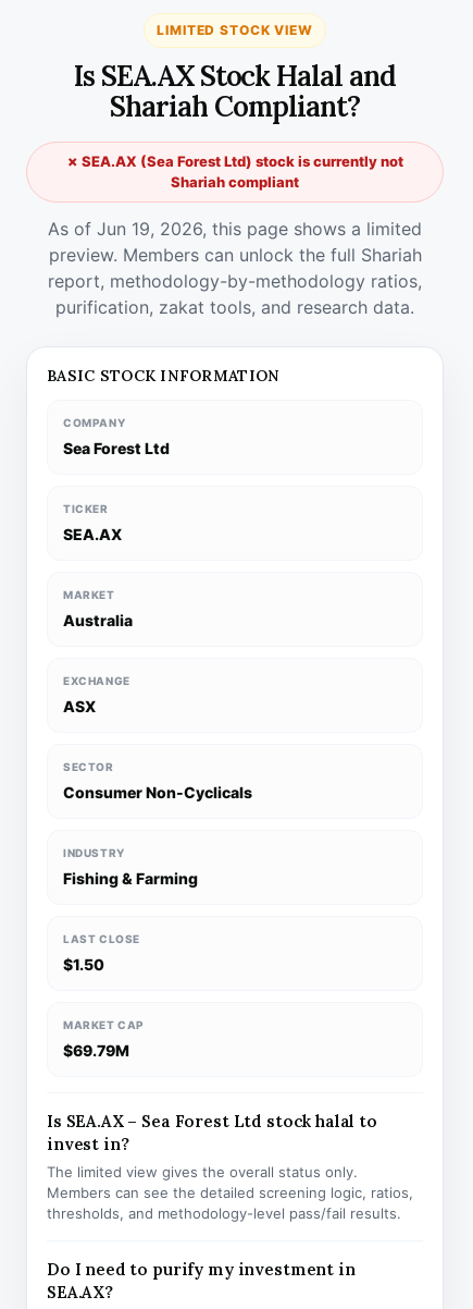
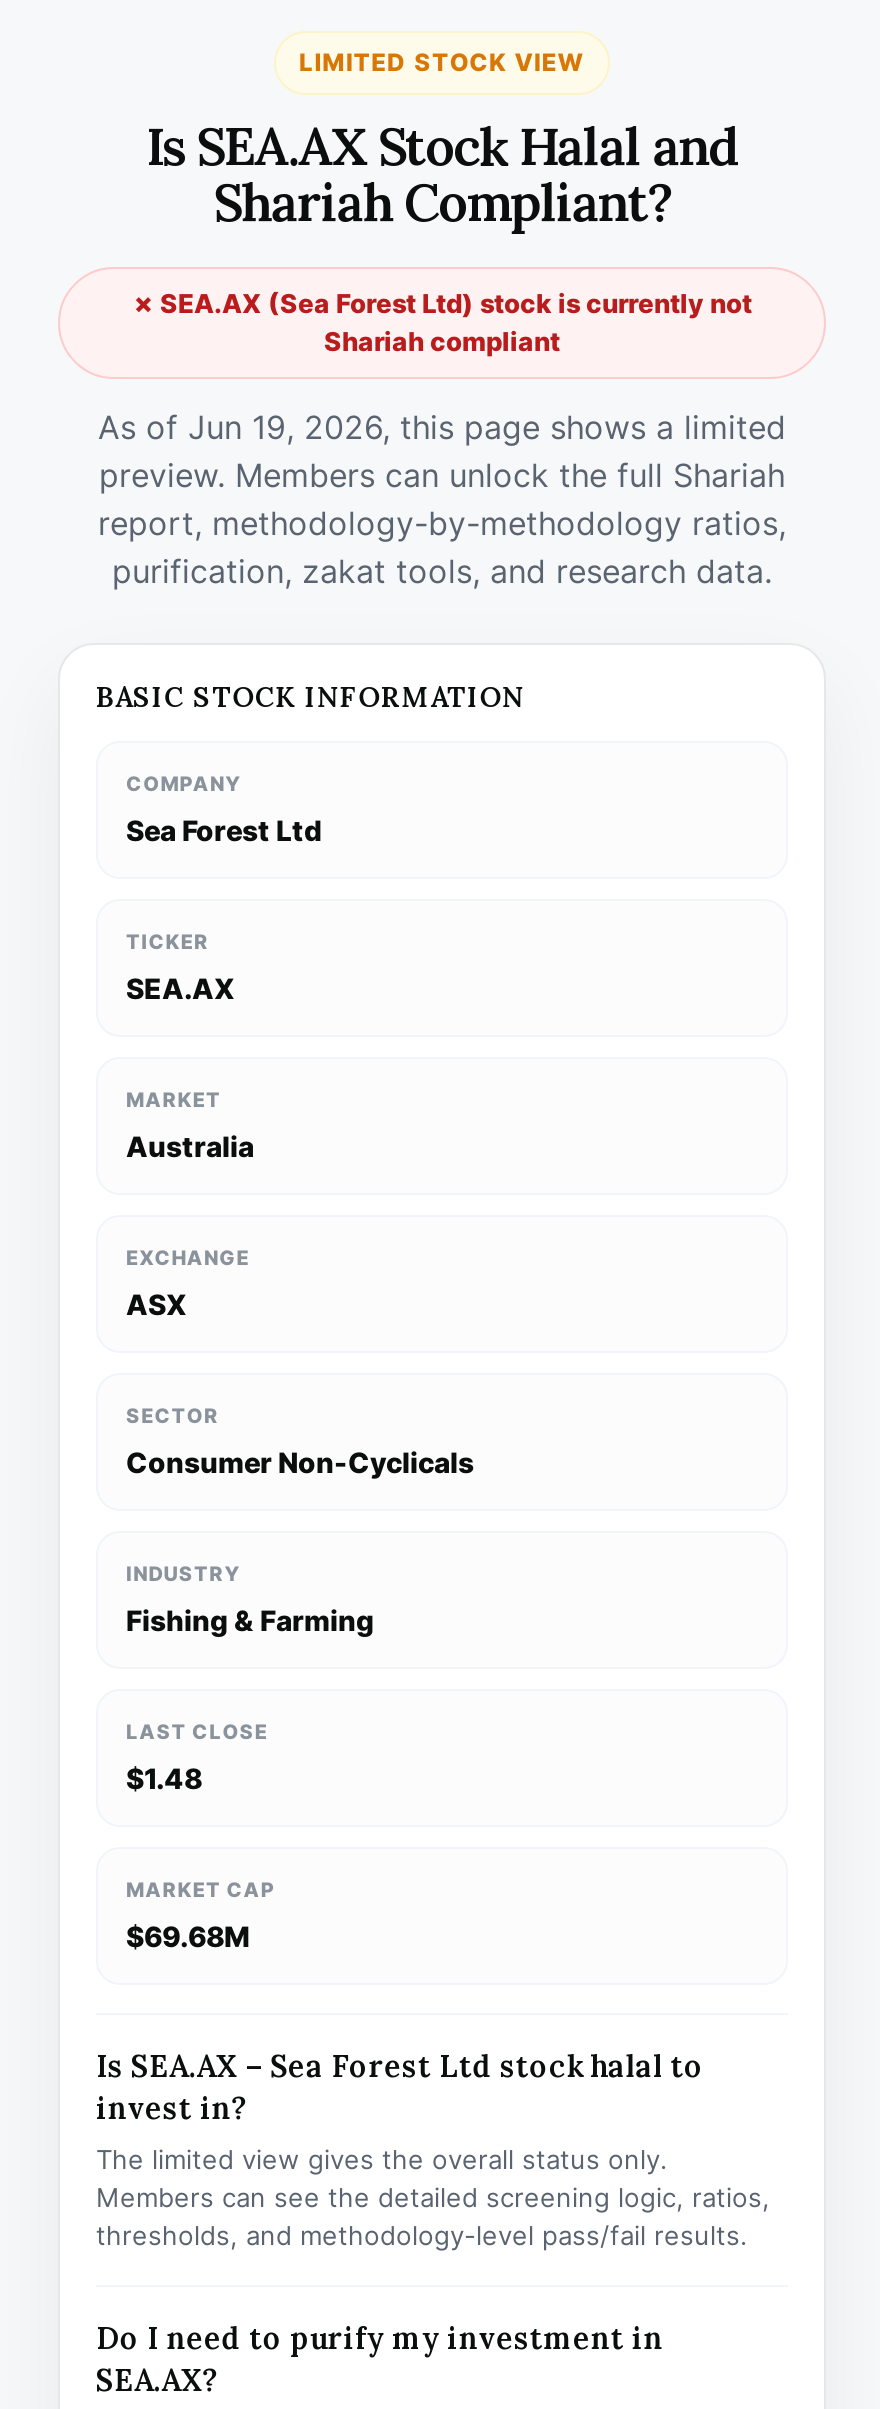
- $1.50
+ $1.48

- $69.79M
+ $69.68M
